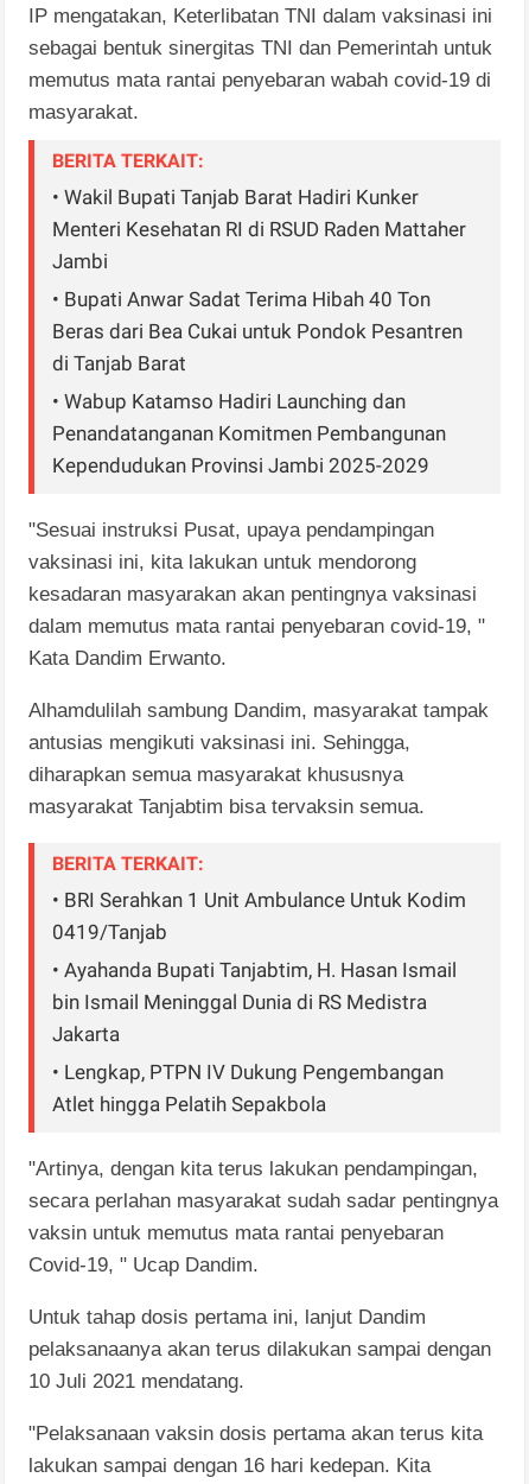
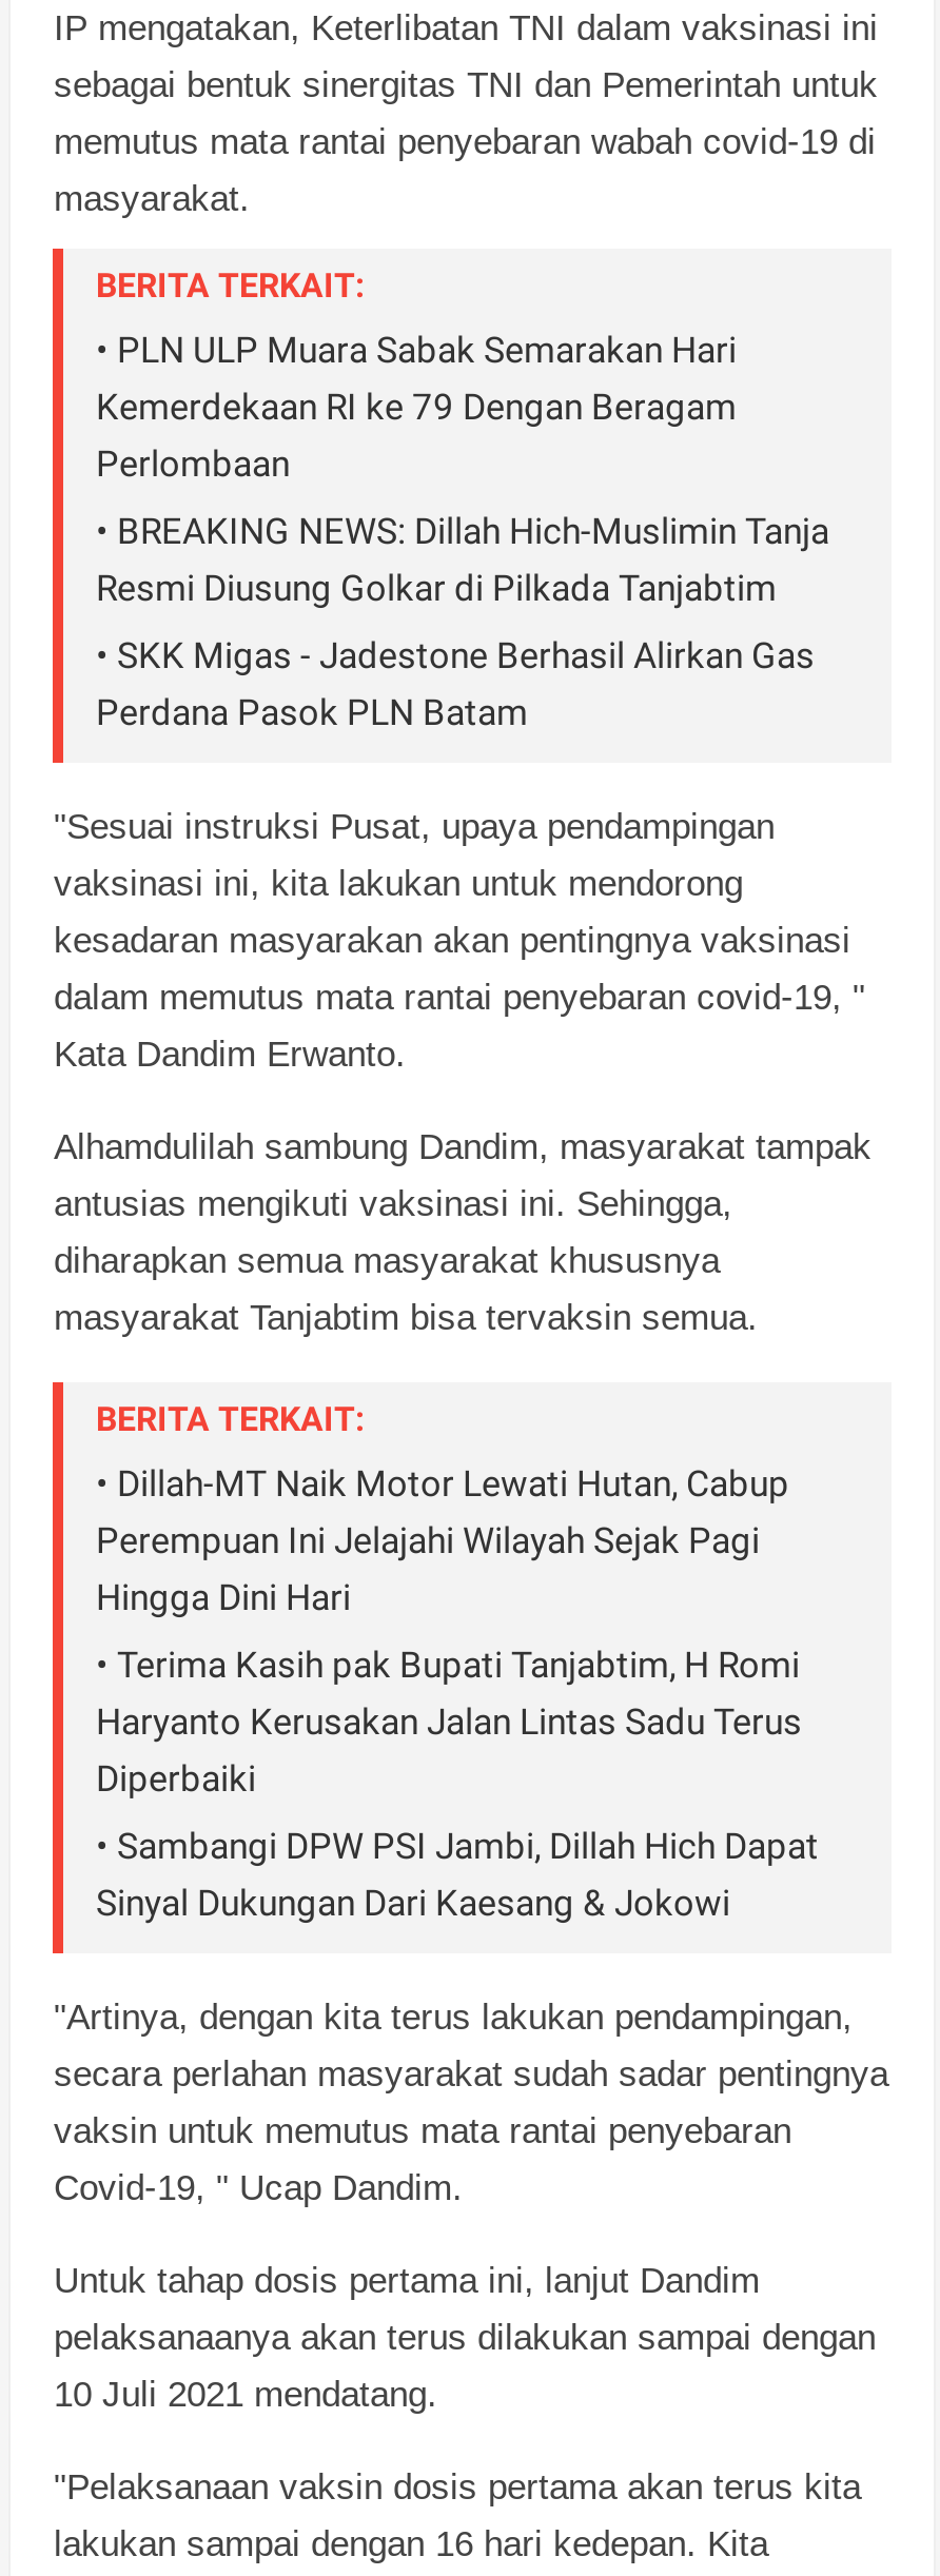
- • Wakil Bupati Tanjab Barat Hadiri Kunker
- Menteri Kesehatan RI di RSUD Raden Mattaher
- Jambi
+ • PLN ULP Muara Sabak Semarakan Hari
+ Kemerdekaan RI ke 79 Dengan Beragam
+ Perlombaan

- • Bupati Anwar Sadat Terima Hibah 40 Ton
- Beras dari Bea Cukai untuk Pondok Pesantren
- di Tanjab Barat
+ • BREAKING NEWS: Dillah Hich-Muslimin Tanja
+ Resmi Diusung Golkar di Pilkada Tanjabtim

- • Wabup Katamso Hadiri Launching dan
- Penandatanganan Komitmen Pembangunan
- Kependudukan Provinsi Jambi 2025-2029
+ • SKK Migas - Jadestone Berhasil Alirkan Gas
+ Perdana Pasok PLN Batam

moved up: "Sesuai instruksi Pusat, upaya pendampingan | vaksinasi ini, kita lakukan untuk mendorong | kesadaran masyarakan akan pentingnya vaksinasi | ... | masyarakat Tanjabtim bisa tervaksin semua. | BERITA TERKAIT:

- • BRI Serahkan 1 Unit Ambulance Untuk Kodim
- 0419/Tanjab
+ • Dillah-MT Naik Motor Lewati Hutan, Cabup
+ Perempuan Ini Jelajahi Wilayah Sejak Pagi
+ Hingga Dini Hari

- • Ayahanda Bupati Tanjabtim, H. Hasan Ismail
- bin Ismail Meninggal Dunia di RS Medistra
- Jakarta
+ • Terima Kasih pak Bupati Tanjabtim, H Romi
+ Haryanto Kerusakan Jalan Lintas Sadu Terus
+ Diperbaiki

- • Lengkap, PTPN IV Dukung Pengembangan
- Atlet hingga Pelatih Sepakbola
+ • Sambangi DPW PSI Jambi, Dillah Hich Dapat
+ Sinyal Dukungan Dari Kaesang & Jokowi
